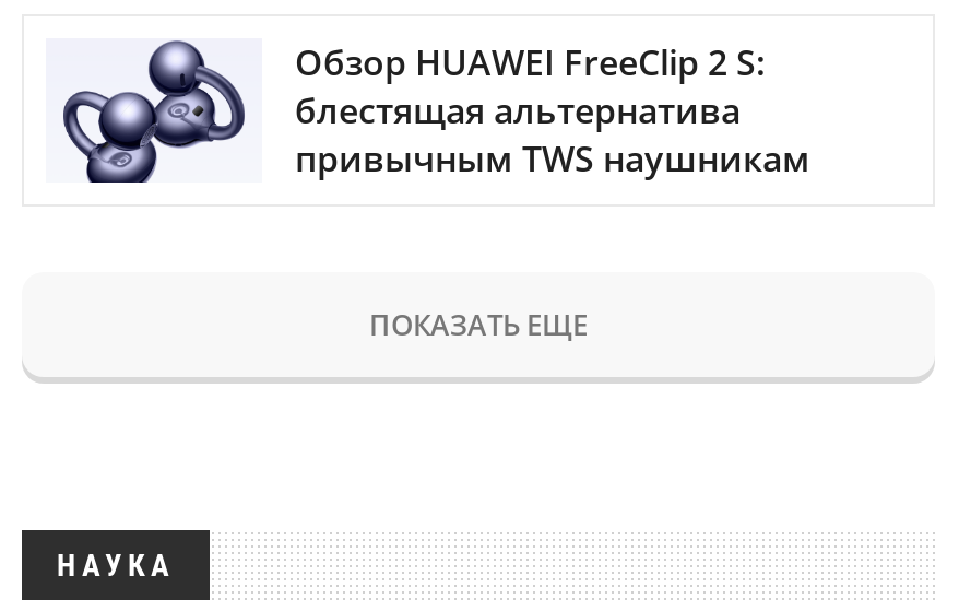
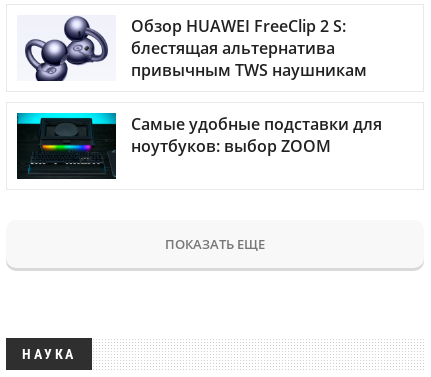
+ [image]
+ Самые удобные подставки для
+ ноутбуков: выбор ZOOM
